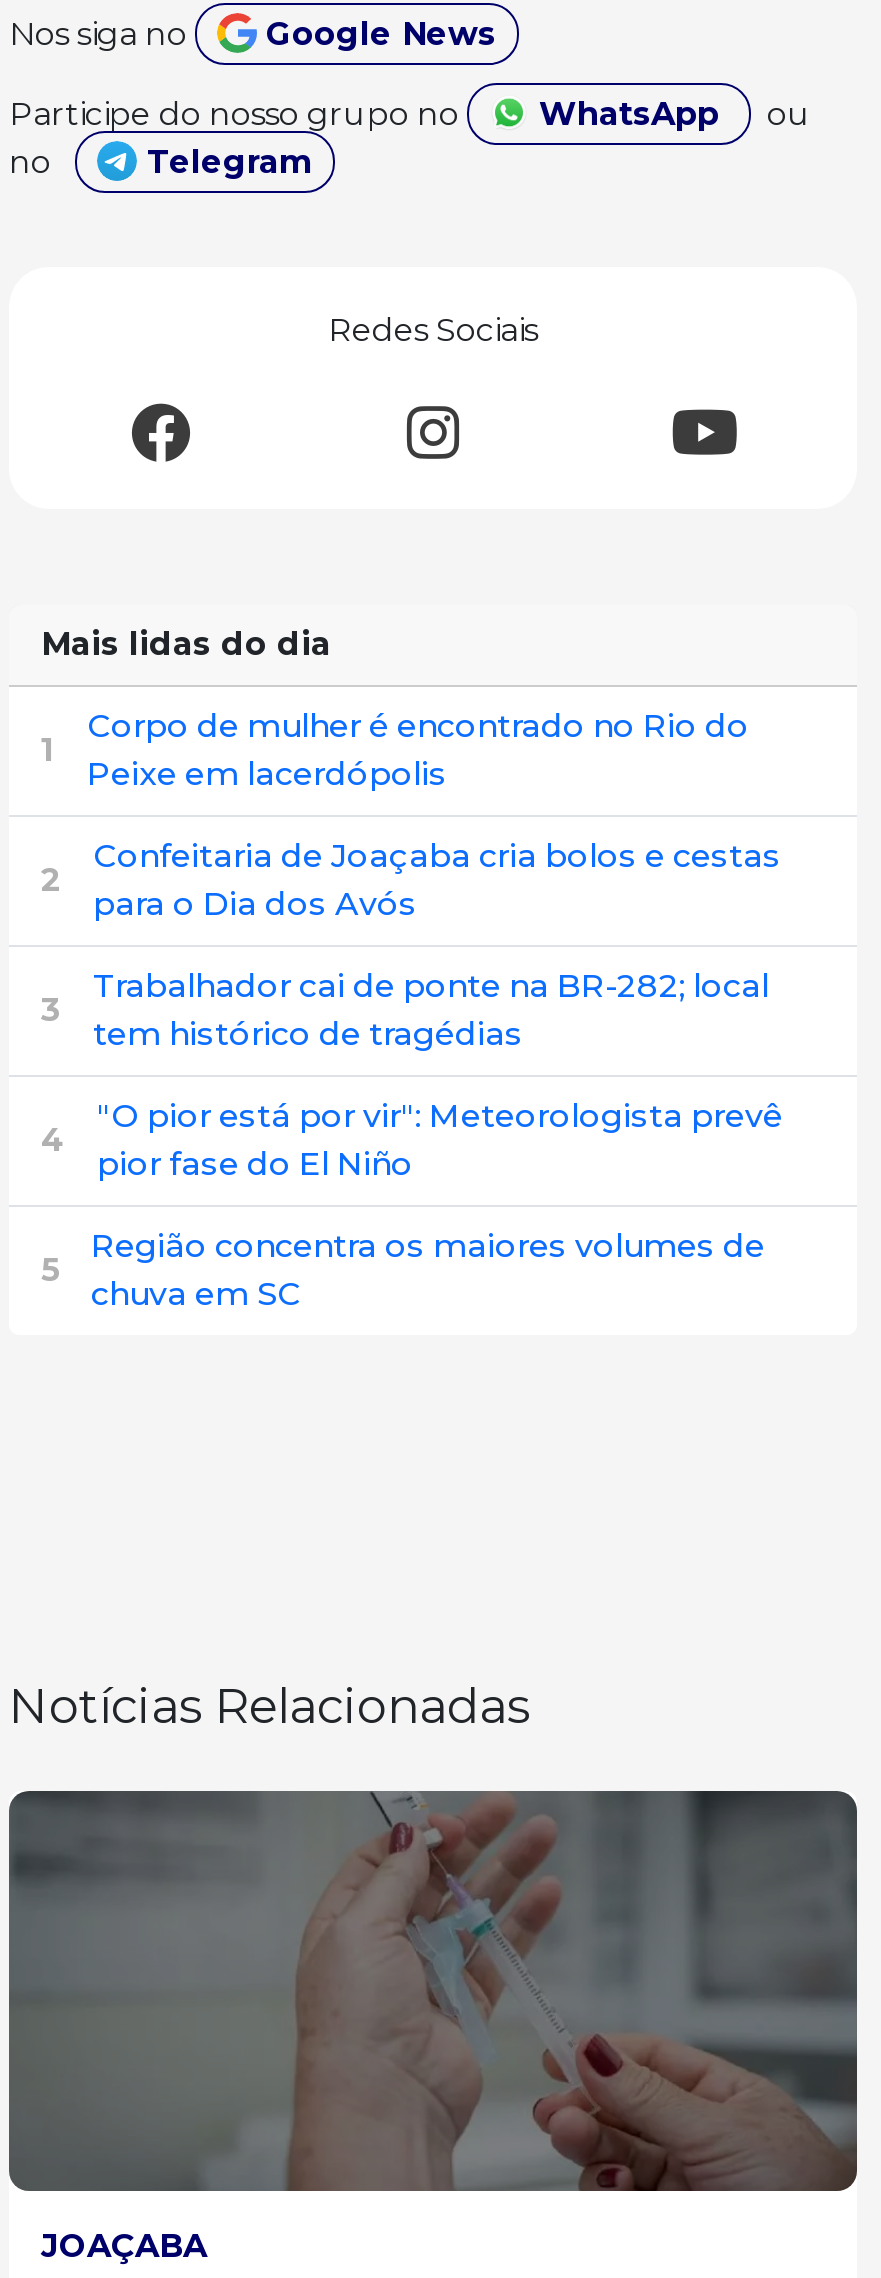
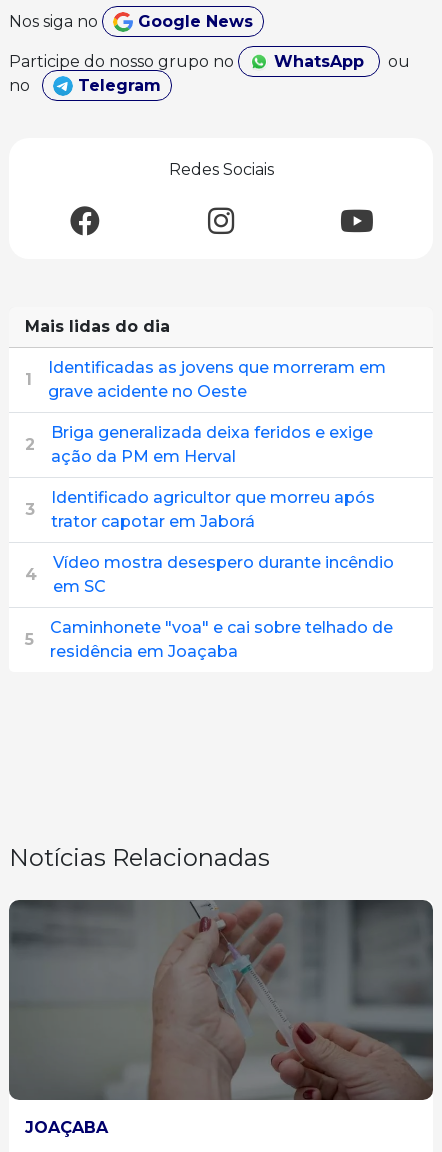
- Corpo de mulher é encontrado no Rio do
- Peixe em lacerdópolis
+ Identificadas as jovens que morreram em
+ grave acidente no Oeste

- Confeitaria de Joaçaba cria bolos e cestas
- para o Dia dos Avós
+ Briga generalizada deixa feridos e exige
+ ação da PM em Herval

- Trabalhador cai de ponte na BR-282; local
- tem histórico de tragédias
+ Identificado agricultor que morreu após
+ trator capotar em Jaborá

- "O pior está por vir": Meteorologista prevê
- pior fase do El Niño
+ Vídeo mostra desespero durante incêndio
+ em SC

- Região concentra os maiores volumes de
- chuva em SC
+ Caminhonete "voa" e cai sobre telhado de
+ residência em Joaçaba
